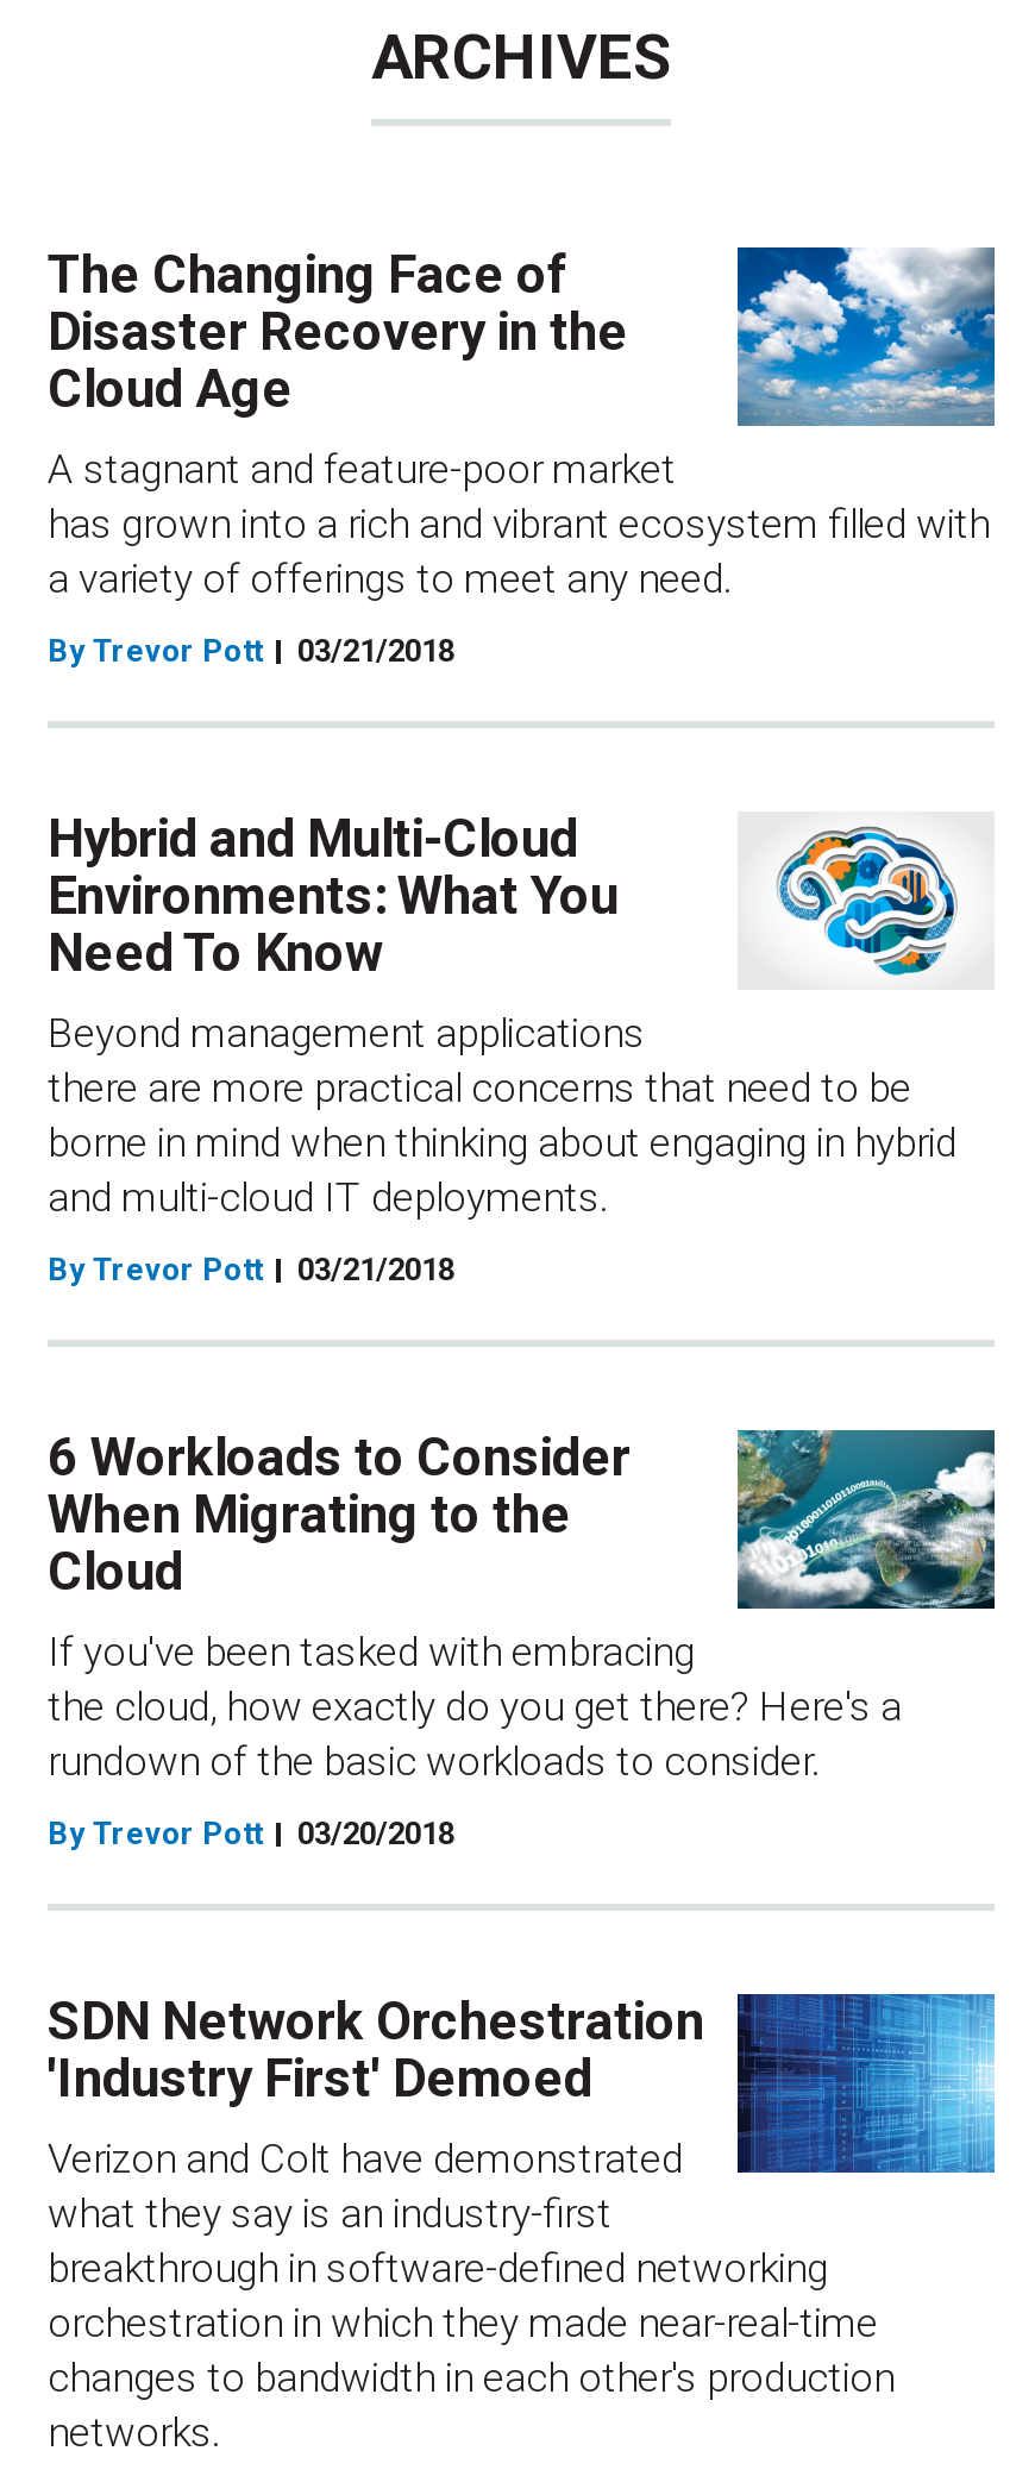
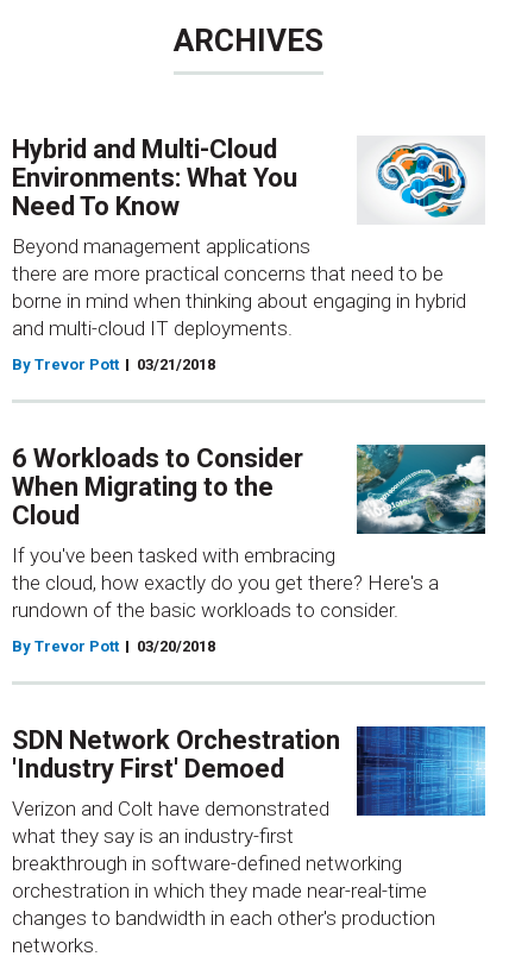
- [image]
- The Changing Face of
- Disaster Recovery in the
- Cloud Age
- A stagnant and feature-poor market
- has grown into a rich and vibrant ecosystem filled with
- a variety of offerings to meet any need.
- By Trevor Pott
- 03/21/2018
